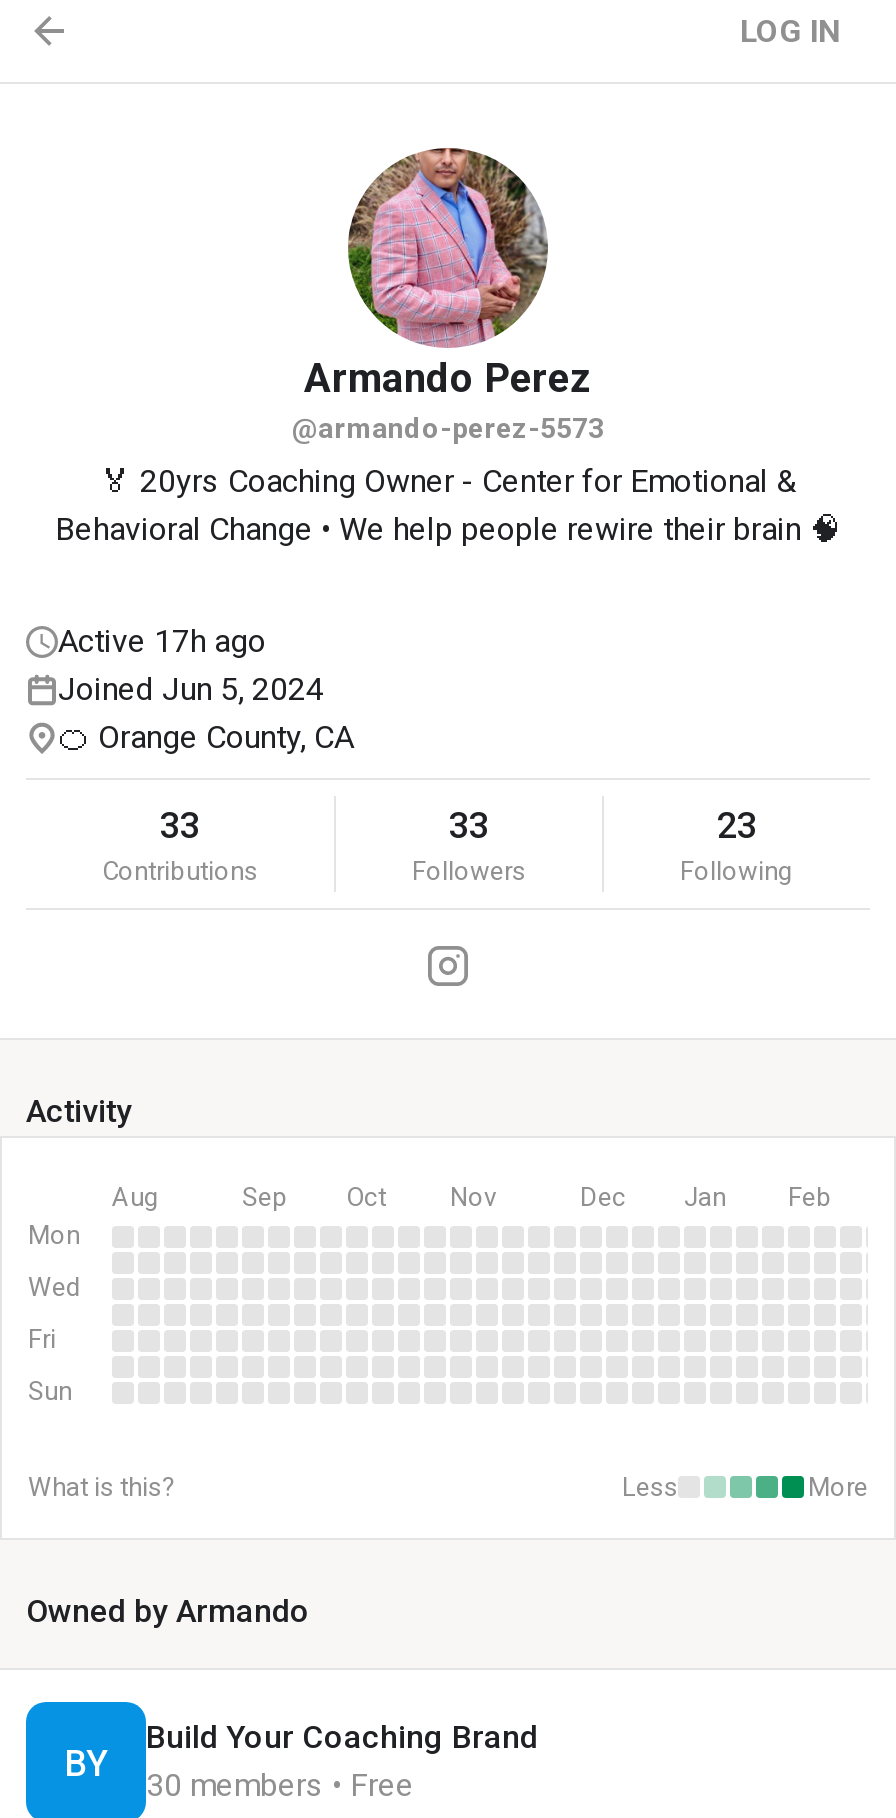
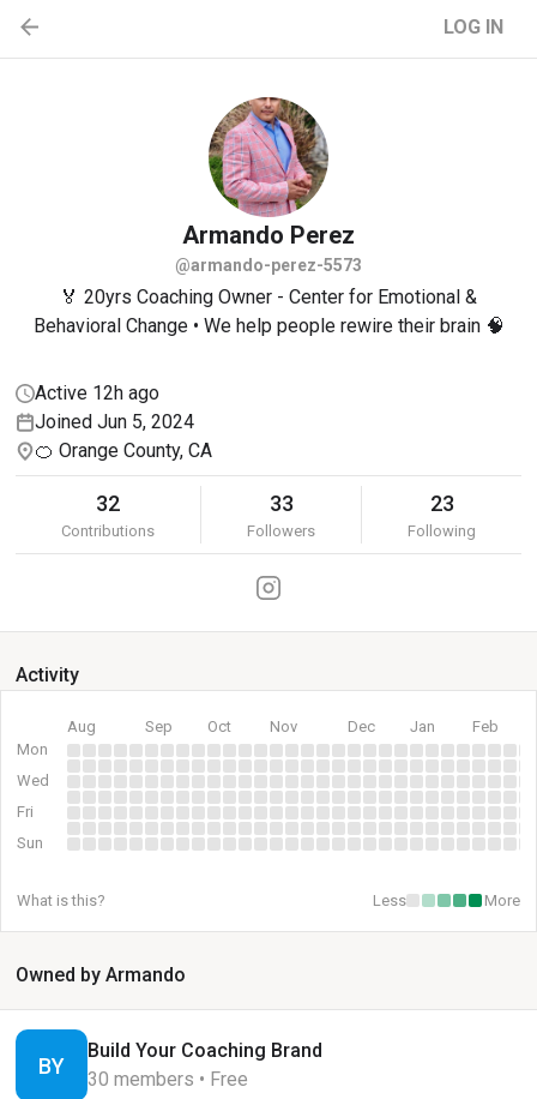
- Active 17h ago
+ Active 12h ago

- 33
+ 32
